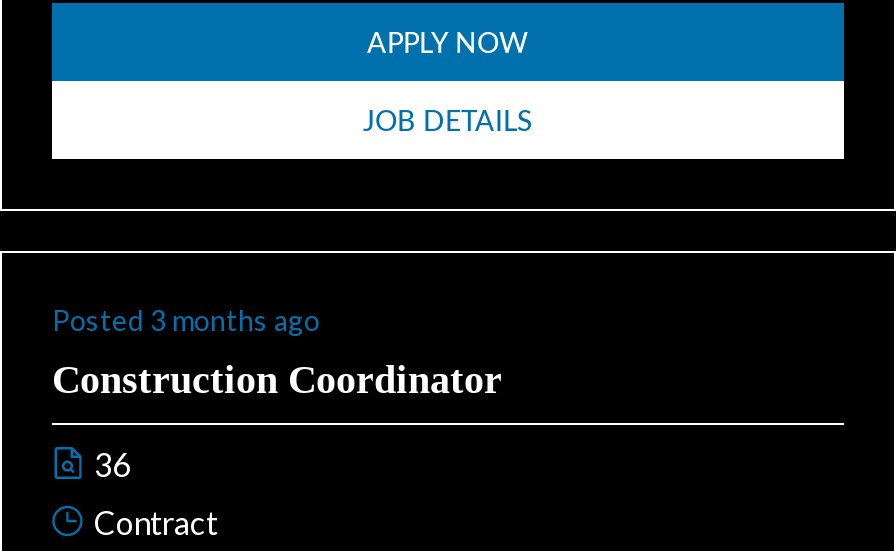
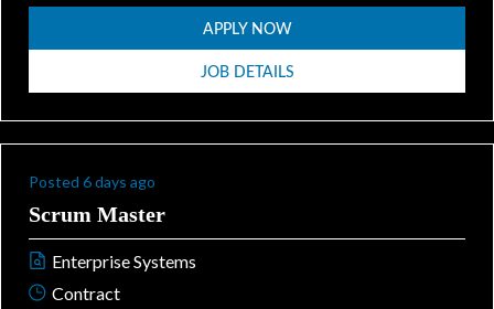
- Posted 3 months ago
+ Posted 6 days ago

- Construction Coordinator
+ Scrum Master

- 36
+ Enterprise Systems
